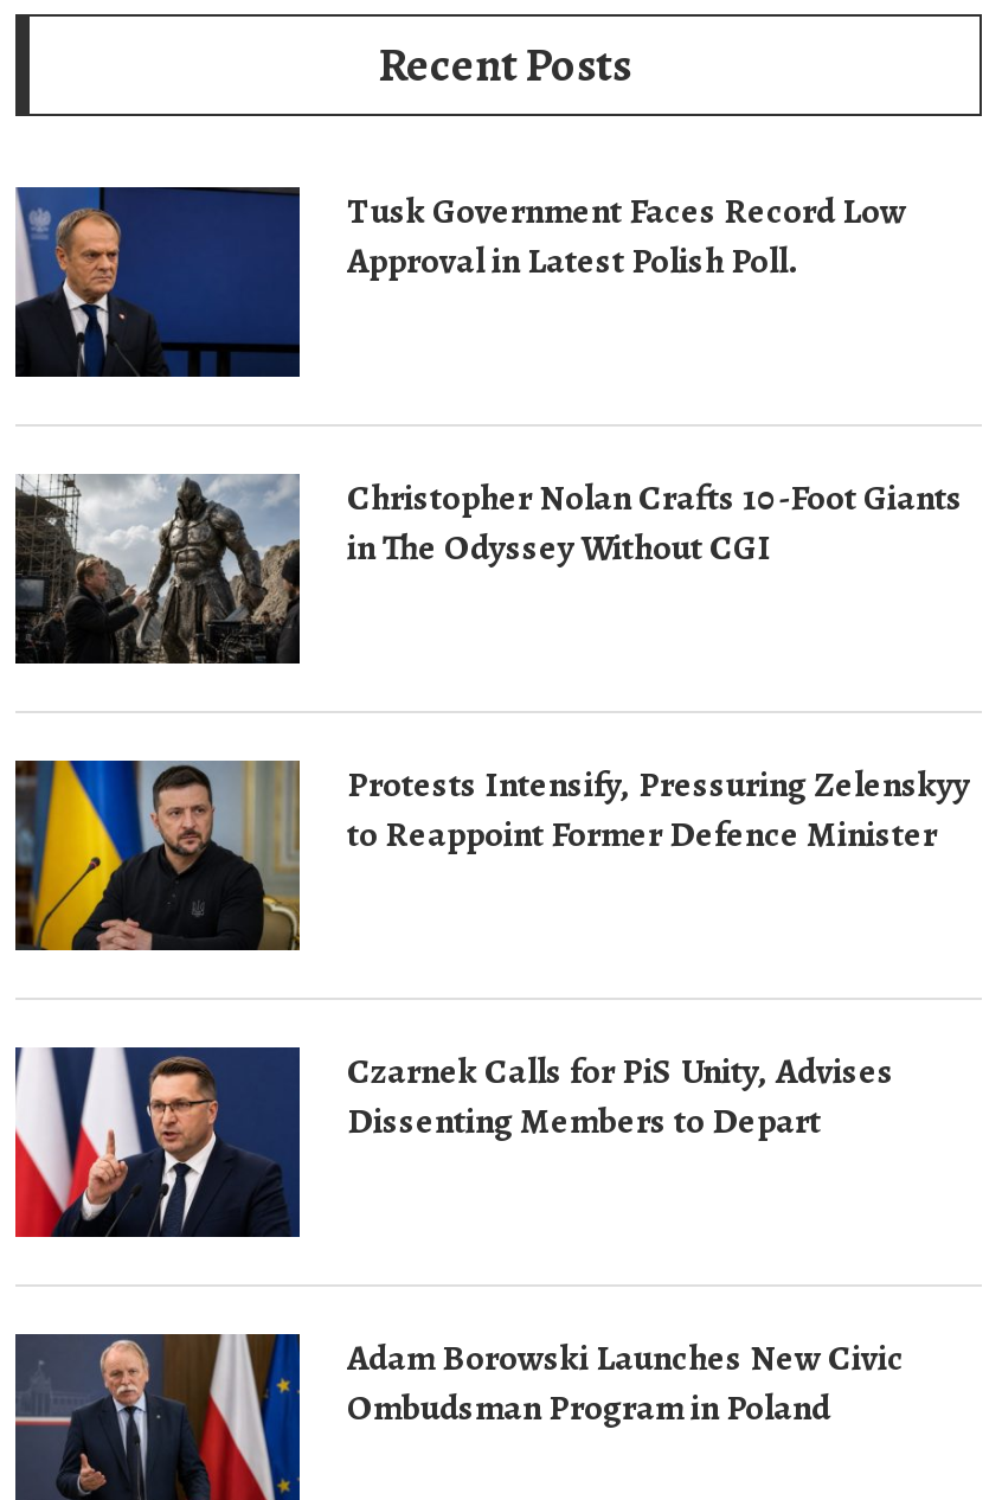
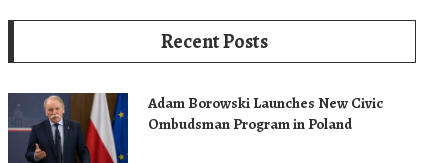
- [image]
- Tusk Government Faces Record Low
- Approval in Latest Polish Poll.

- [image]
- Christopher Nolan Crafts 10-Foot Giants
- in The Odyssey Without CGI

- [image]
- Protests Intensify, Pressuring Zelenskyy
- to Reappoint Former Defence Minister

- [image]
- Czarnek Calls for PiS Unity, Advises
- Dissenting Members to Depart
